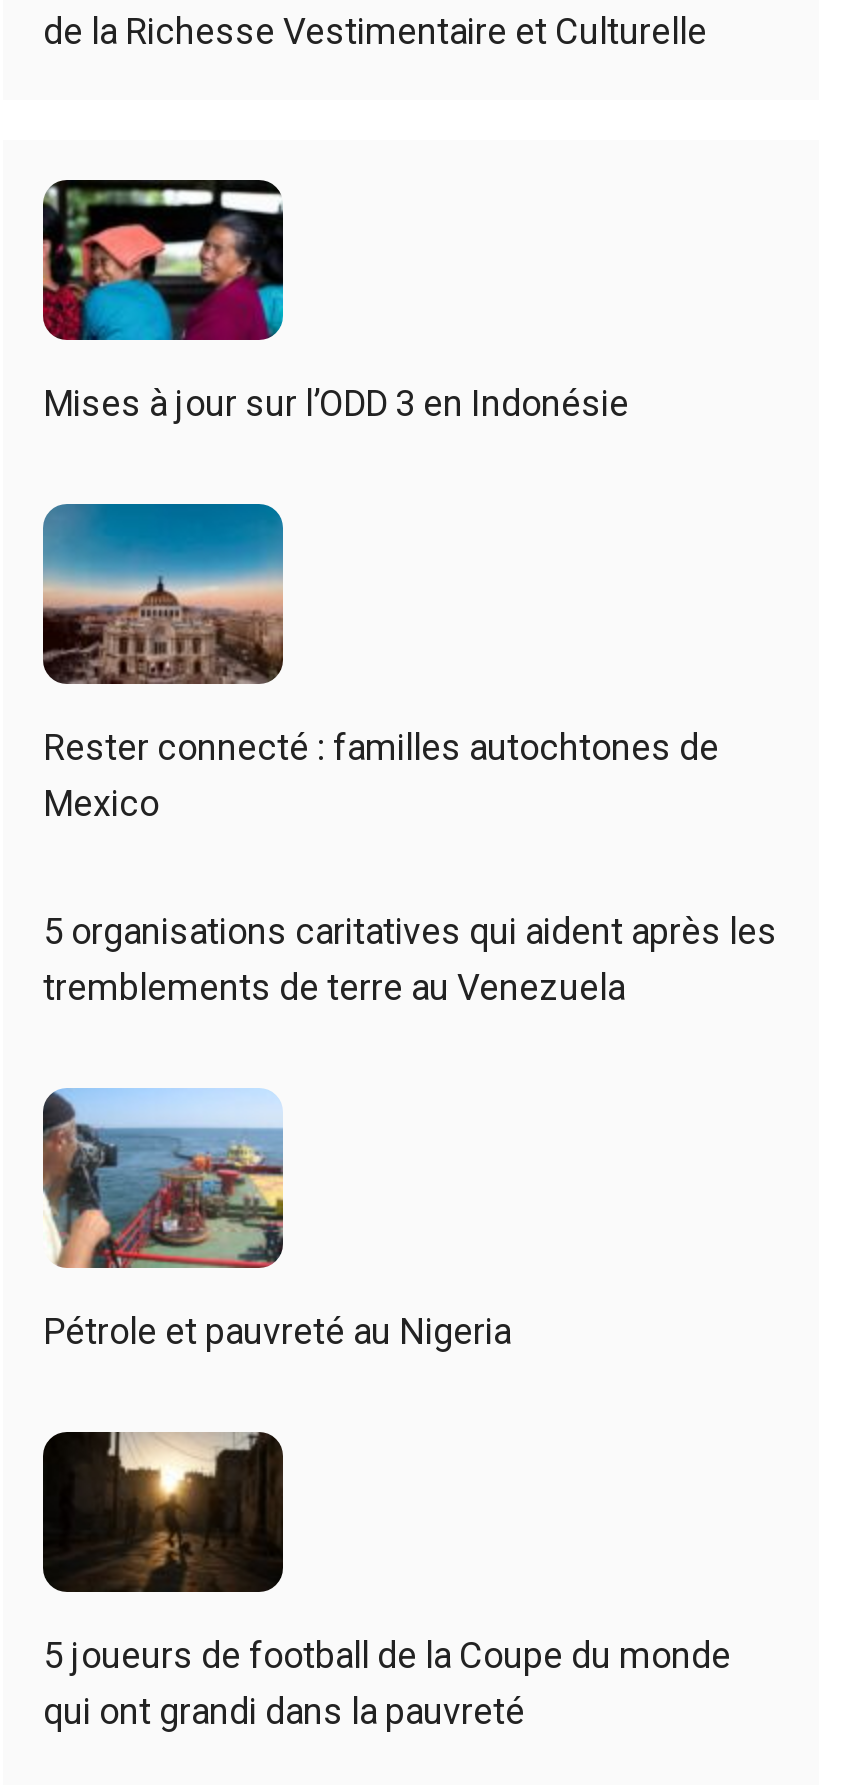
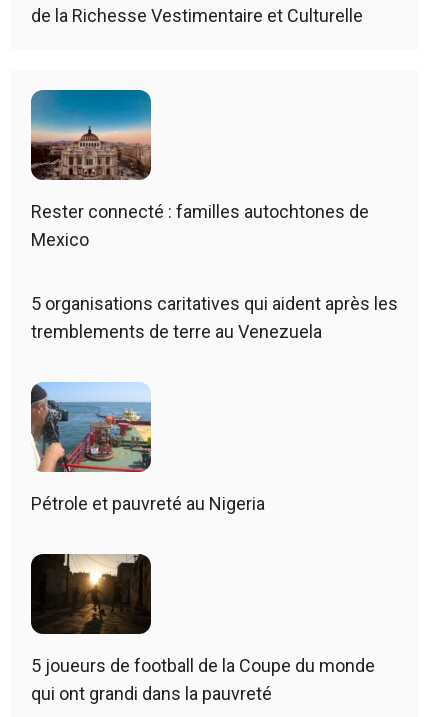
- [image]
- Mises à jour sur l’ODD 3 en Indonésie
